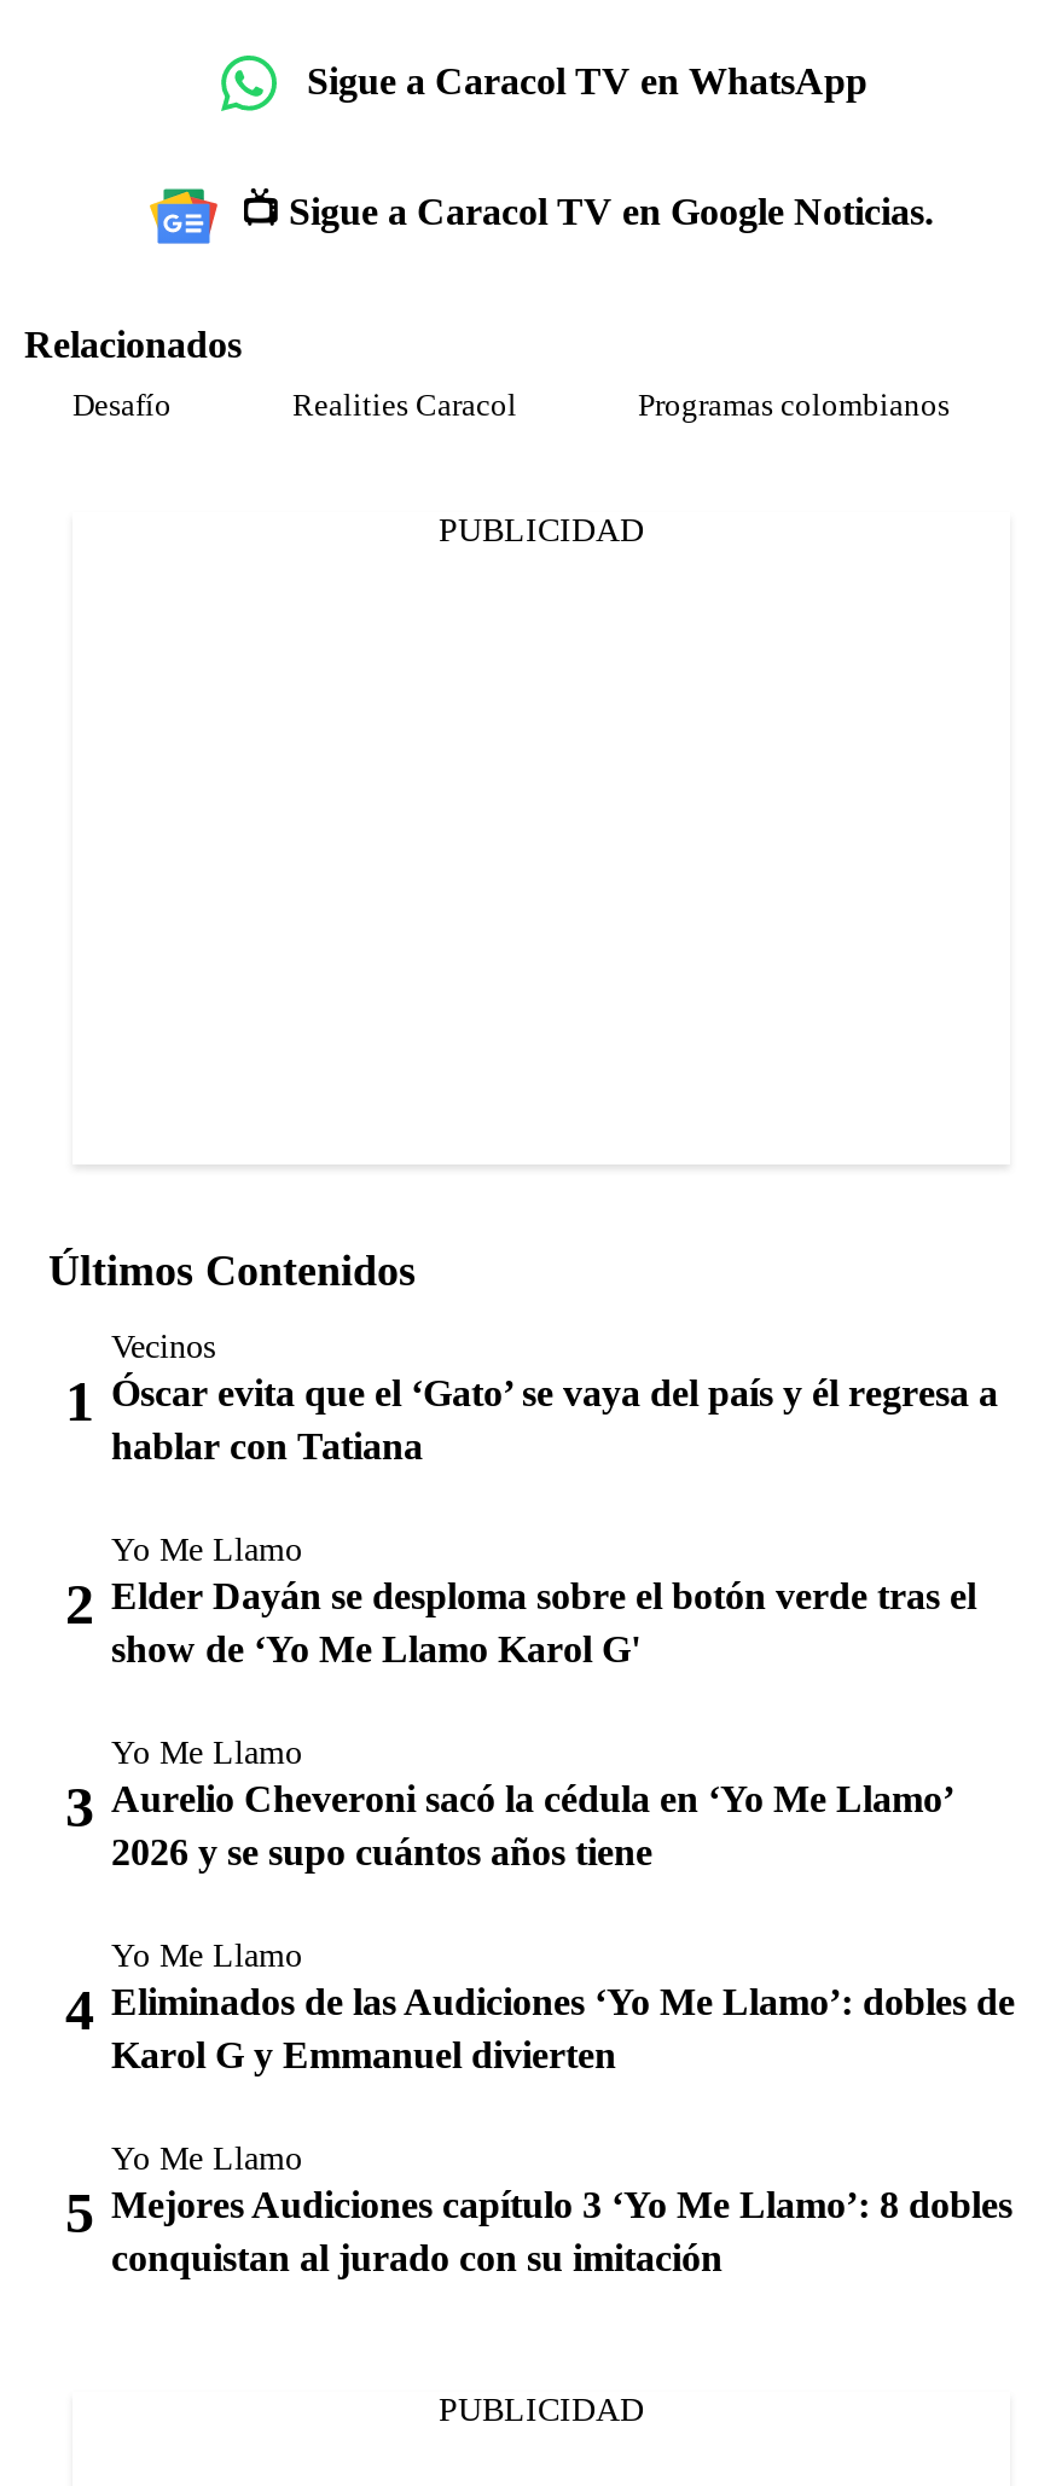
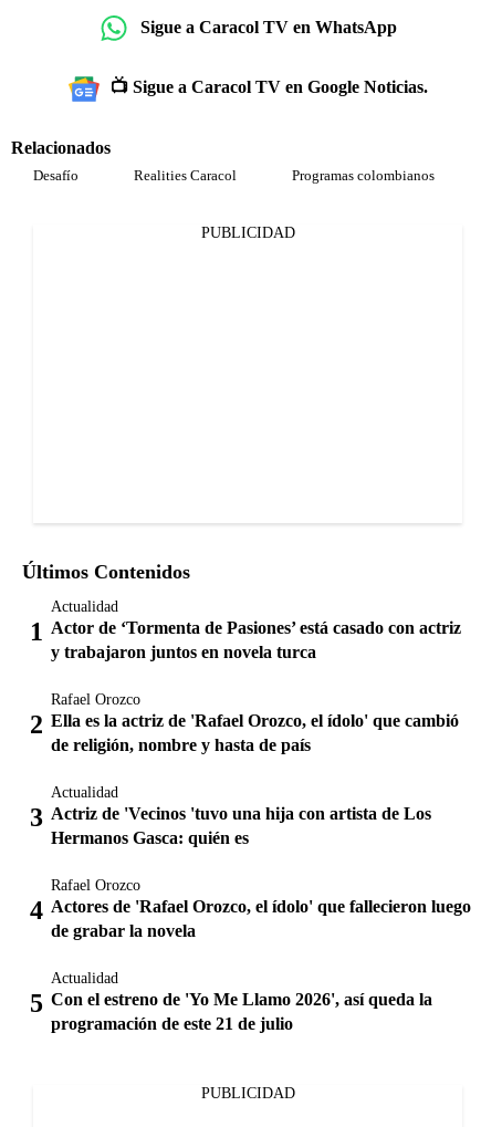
- Vecinos
- Óscar evita que el ‘Gato’ se vaya del país y él regresa a
- hablar con Tatiana
+ Actualidad
+ Actor de ‘Tormenta de Pasiones’ está casado con actriz
+ y trabajaron juntos en novela turca

- Yo Me Llamo
- Elder Dayán se desploma sobre el botón verde tras el
- show de ‘Yo Me Llamo Karol G'
+ Rafael Orozco
+ Ella es la actriz de 'Rafael Orozco, el ídolo' que cambió
+ de religión, nombre y hasta de país

- Yo Me Llamo
- Aurelio Cheveroni sacó la cédula en ‘Yo Me Llamo’
- 2026 y se supo cuántos años tiene
+ Actualidad
+ Actriz de 'Vecinos 'tuvo una hija con artista de Los
+ Hermanos Gasca: quién es

- Yo Me Llamo
- Eliminados de las Audiciones ‘Yo Me Llamo’: dobles de
- Karol G y Emmanuel divierten
+ Rafael Orozco
+ Actores de 'Rafael Orozco, el ídolo' que fallecieron luego
+ de grabar la novela

- Yo Me Llamo
- Mejores Audiciones capítulo 3 ‘Yo Me Llamo’: 8 dobles
- conquistan al jurado con su imitación
+ Actualidad
+ Con el estreno de 'Yo Me Llamo 2026', así queda la
+ programación de este 21 de julio
